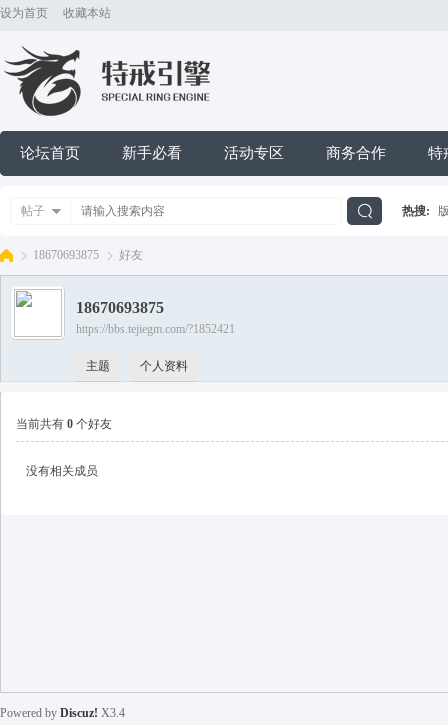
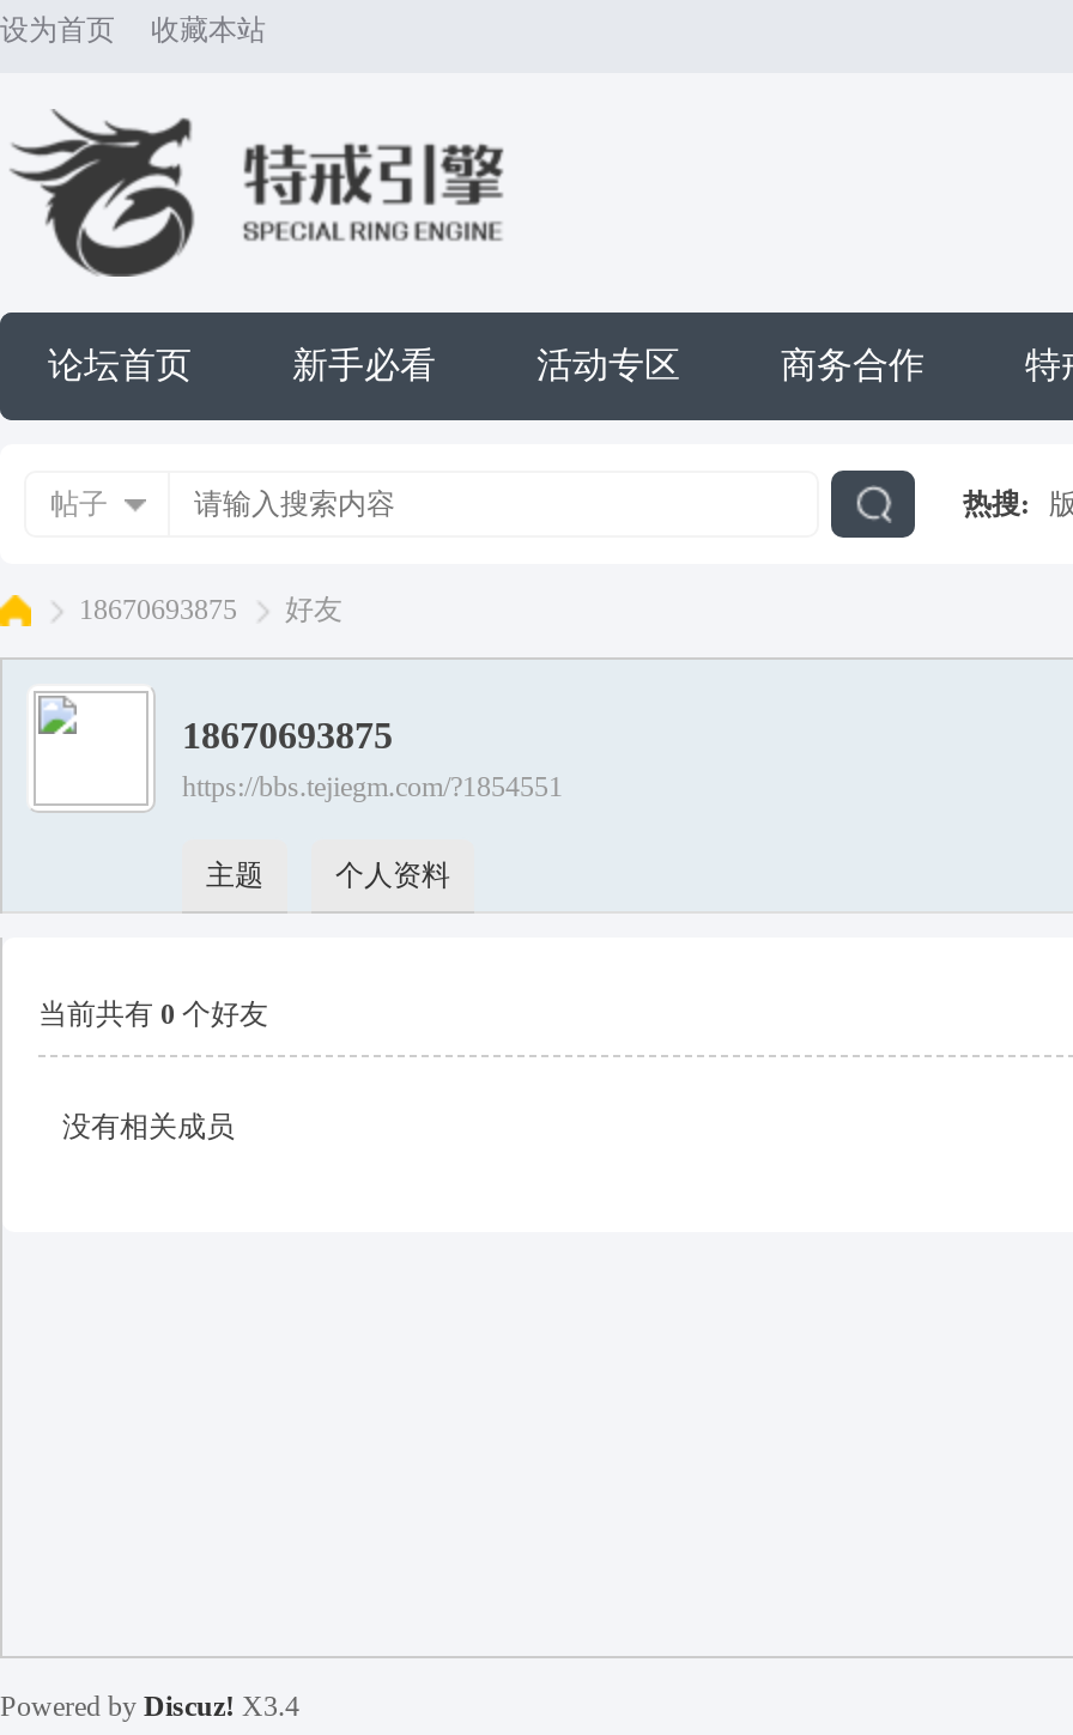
- https://bbs.tejiegm.com/?1852421
+ https://bbs.tejiegm.com/?1854551
